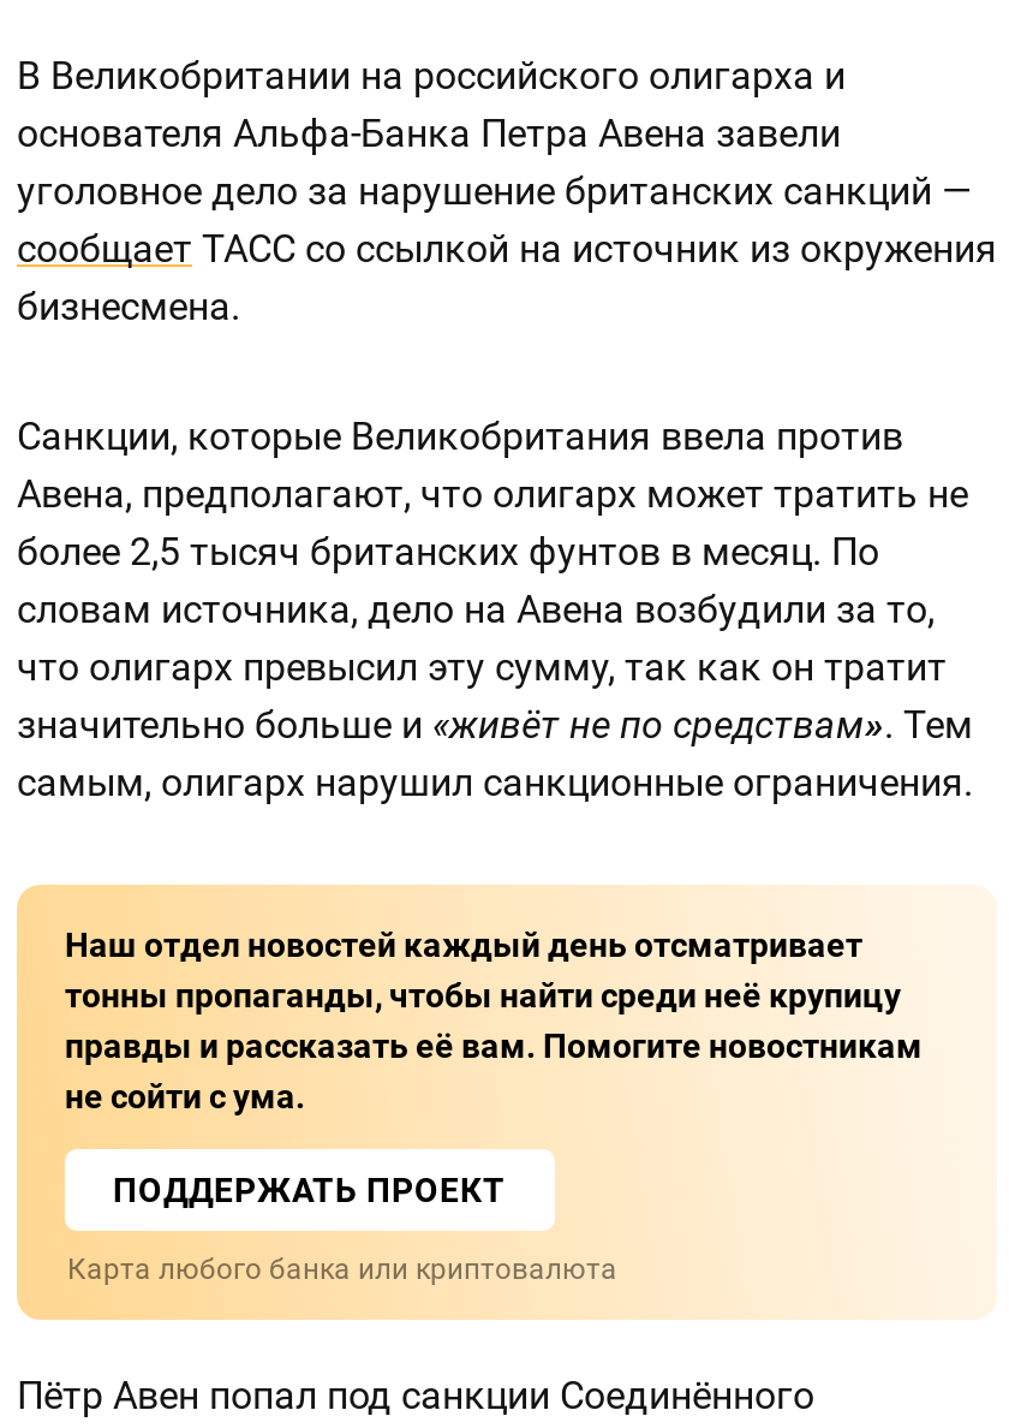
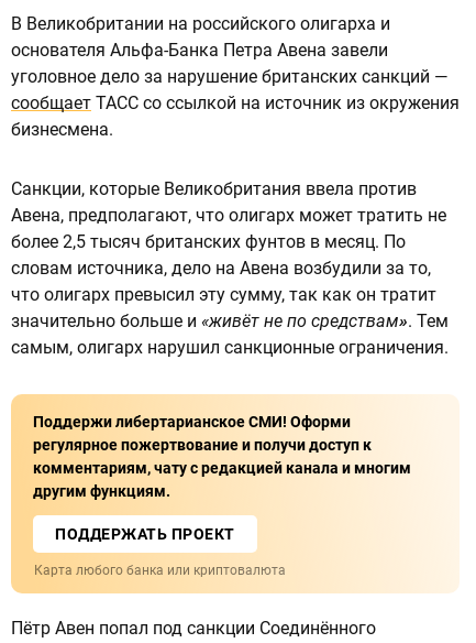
- Наш отдел новостей каждый день отсматривает
- тонны пропаганды, чтобы найти среди неё крупицу
- правды и рассказать её вам. Помогите новостникам
- не сойти с ума.
+ Поддержи либертарианское СМИ! Оформи
+ регулярное пожертвование и получи доступ к
+ комментариям, чату с редакцией канала и многим
+ другим функциям.
